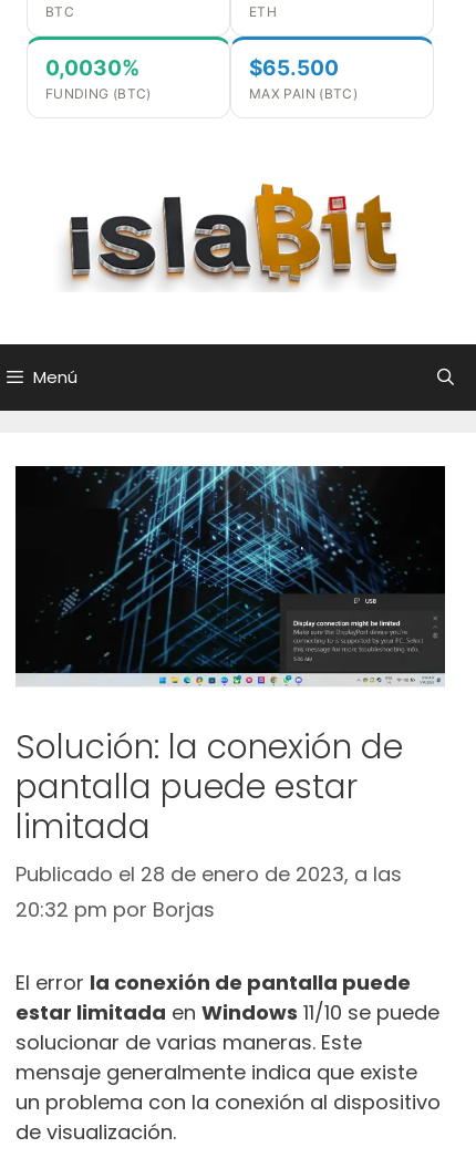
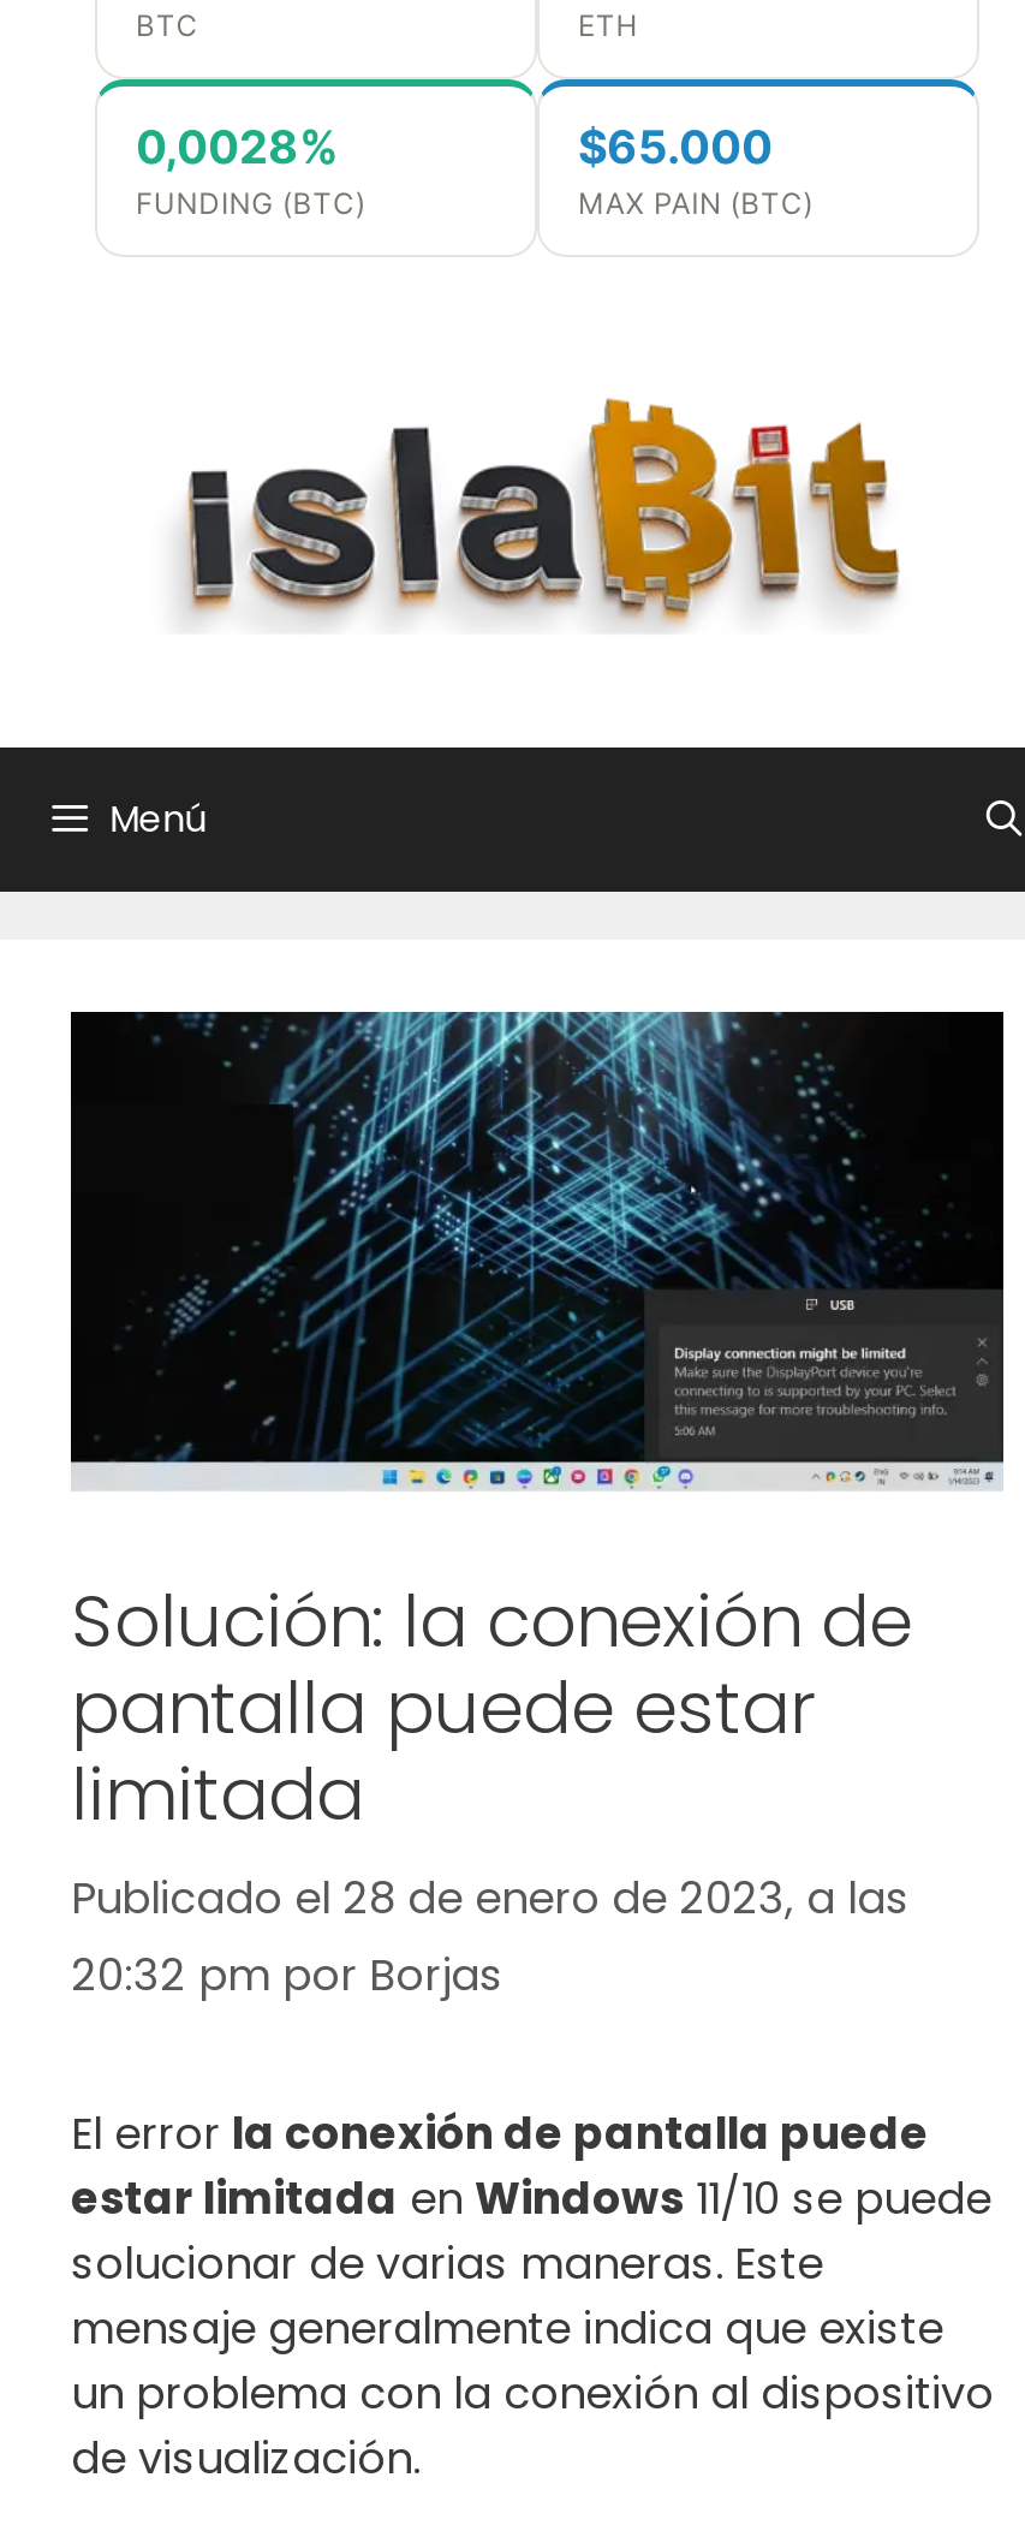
- 0,0030%
+ 0,0028%

- $65.500
+ $65.000
